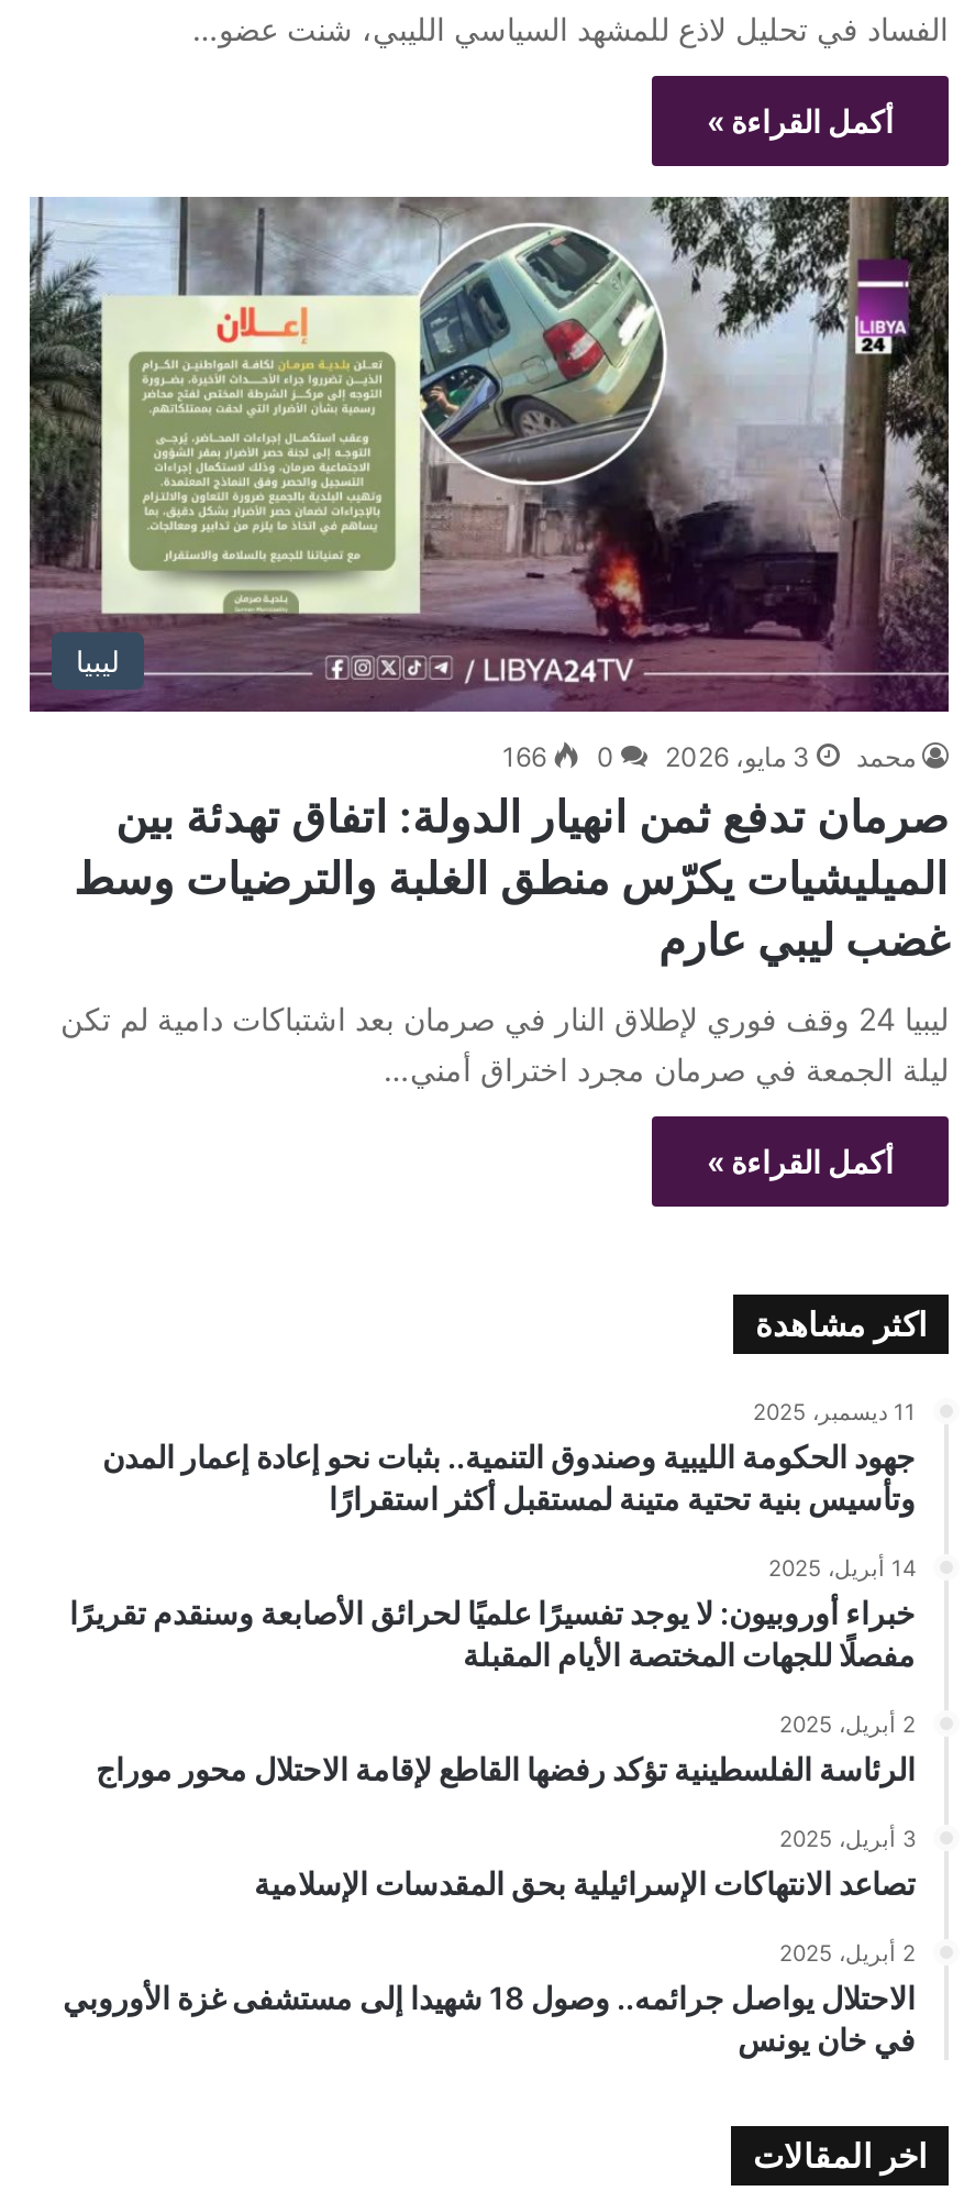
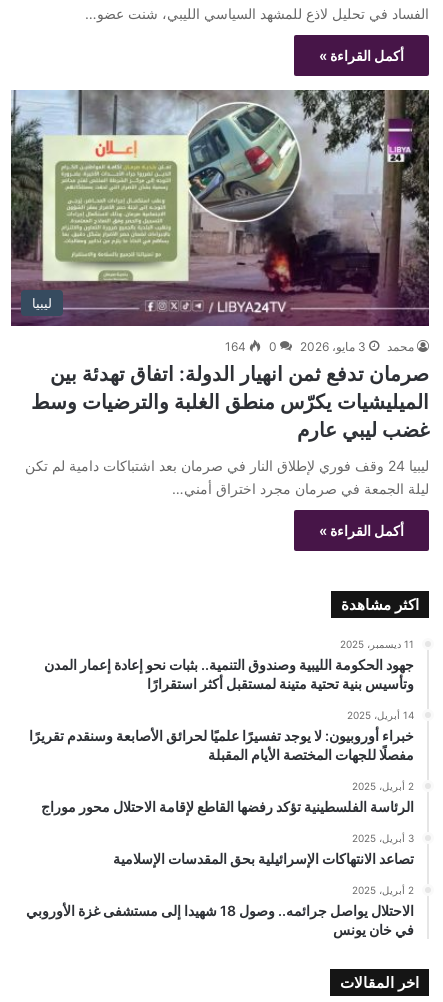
- 166 0
+ 164 0
